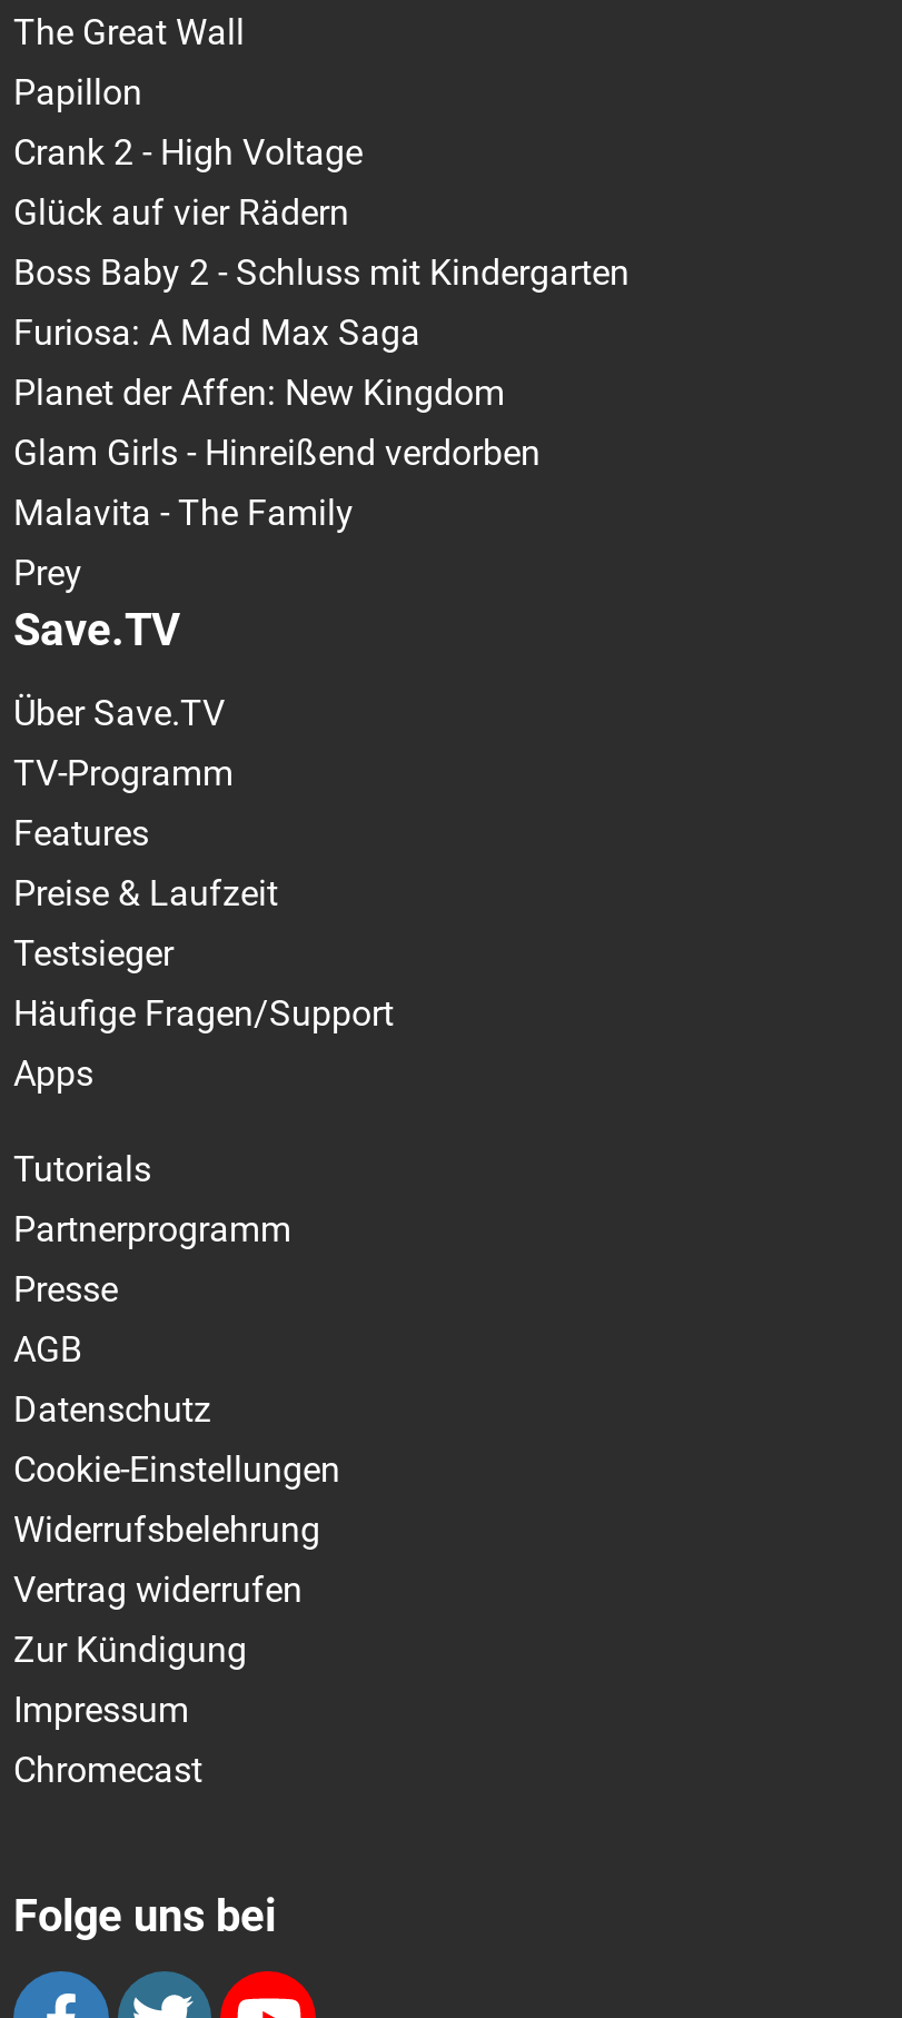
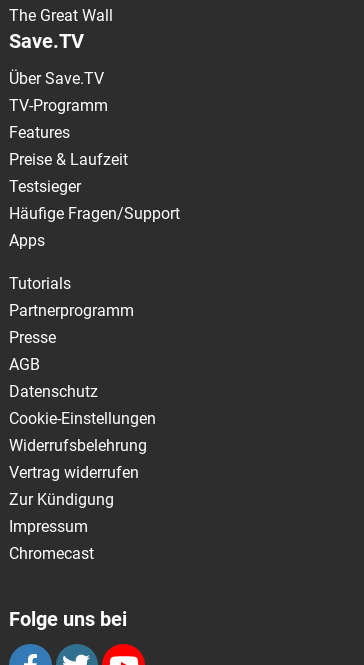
- Papillon
- Crank 2 - High Voltage
- Glück auf vier Rädern
- Boss Baby 2 - Schluss mit Kindergarten
- Furiosa: A Mad Max Saga
- Planet der Affen: New Kingdom
- Glam Girls - Hinreißend verdorben
- Malavita - The Family
- Prey
